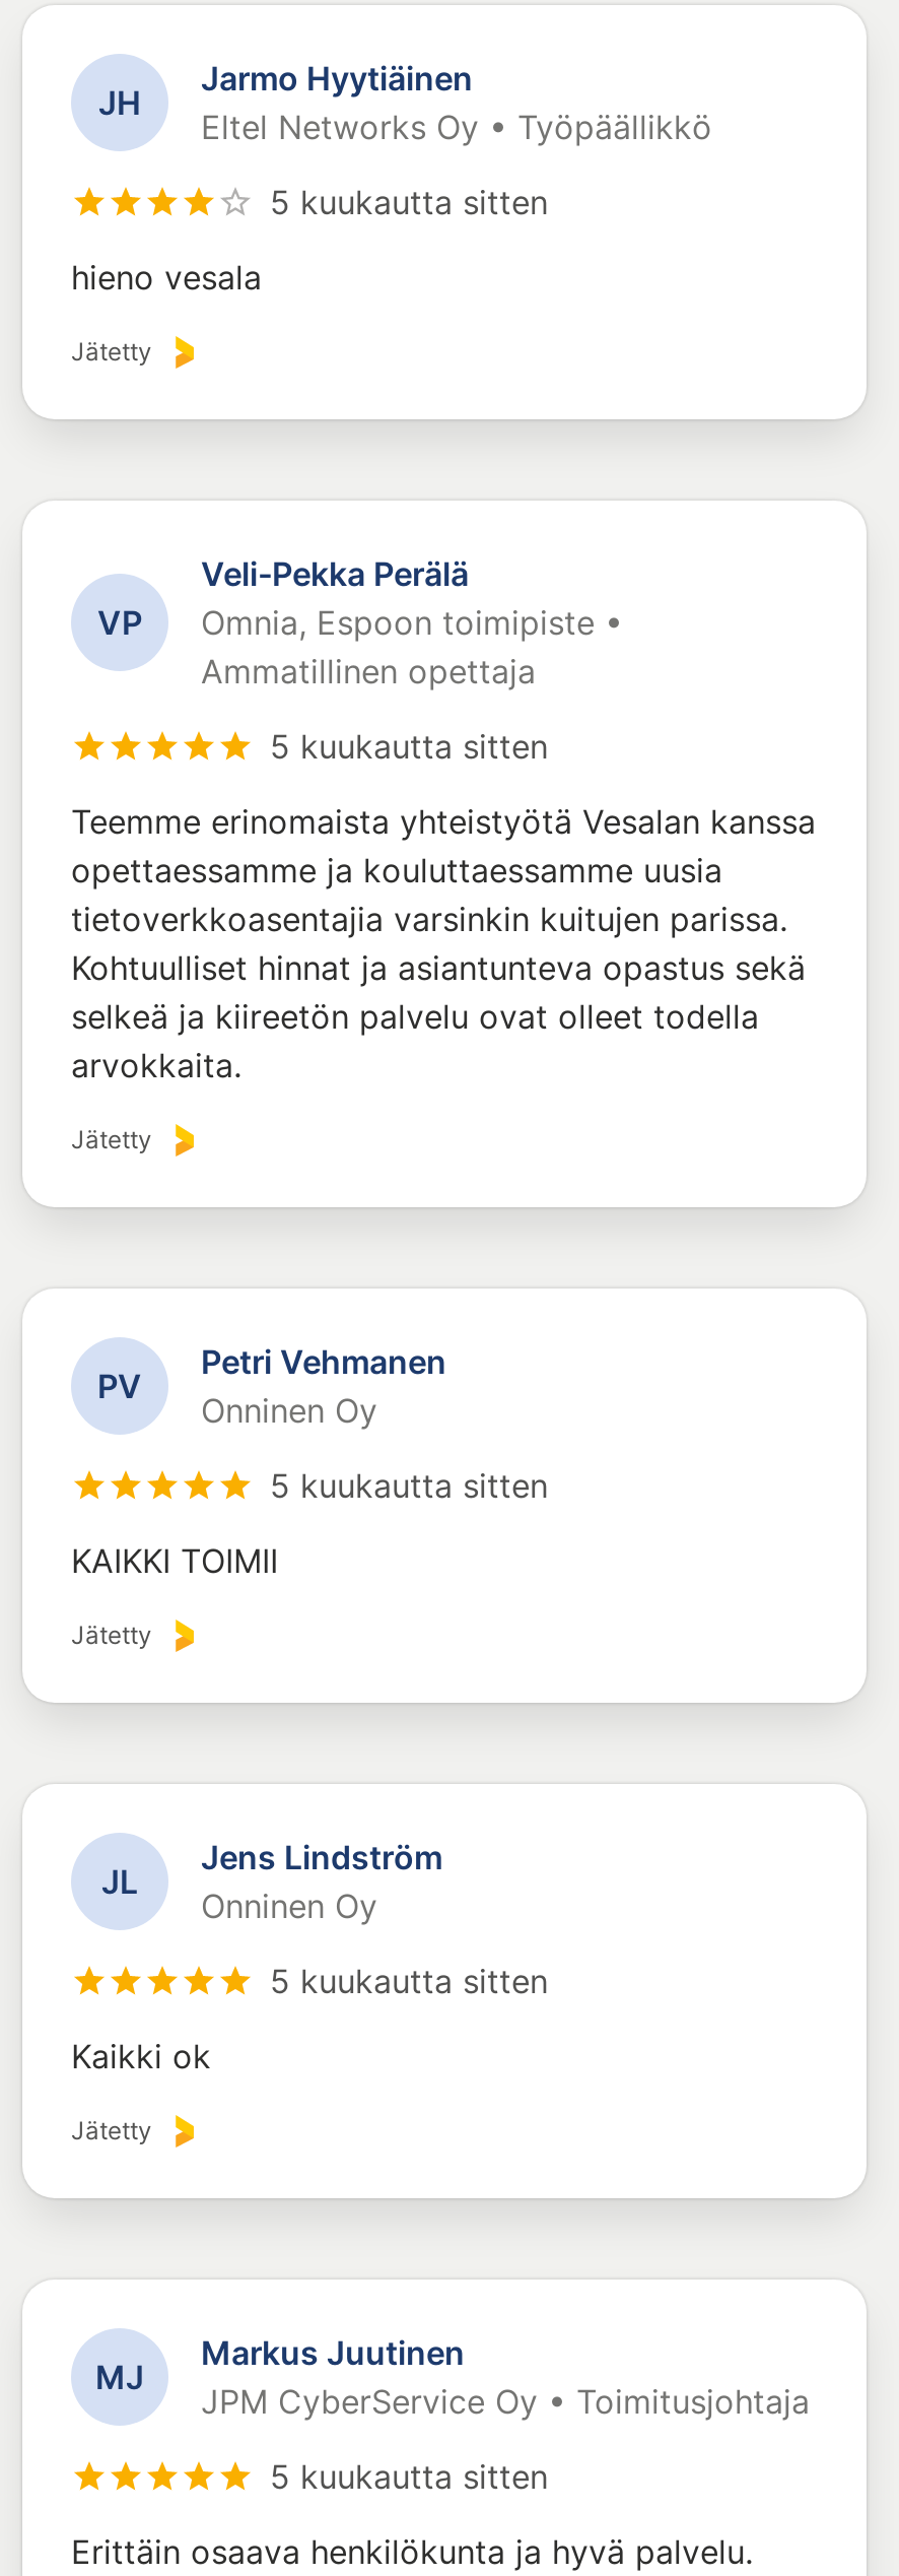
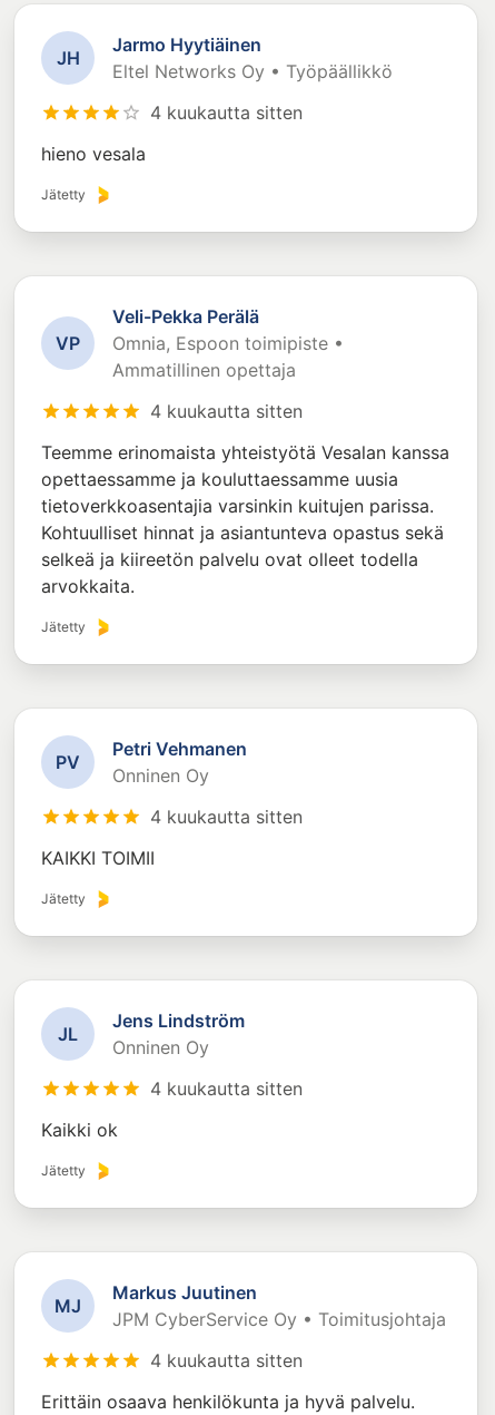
- 5 kuukautta sitten
+ 4 kuukautta sitten

- 5 kuukautta sitten
+ 4 kuukautta sitten

- 5 kuukautta sitten
+ 4 kuukautta sitten

- 5 kuukautta sitten
+ 4 kuukautta sitten

- 5 kuukautta sitten
+ 4 kuukautta sitten
